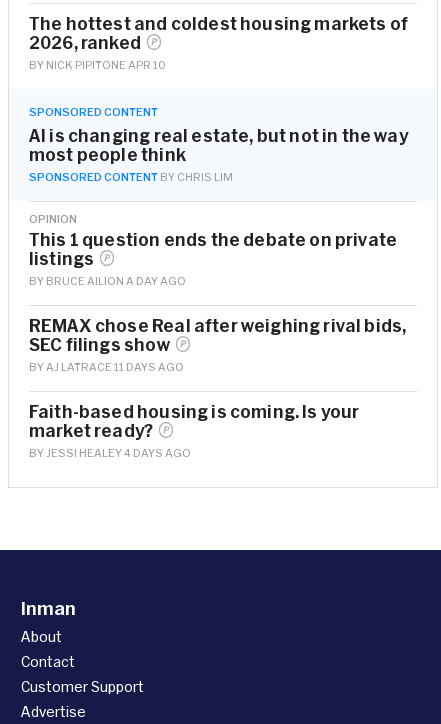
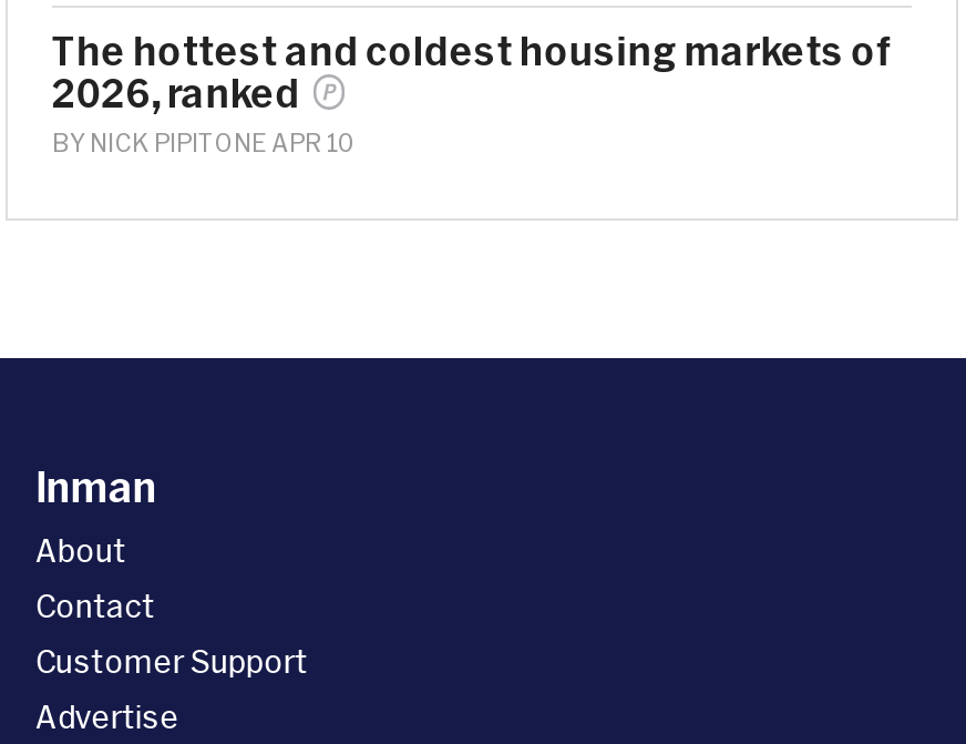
- SPONSORED CONTENT
- AI is changing real estate, but not in the way
- most people think
- SPONSORED CONTENT BY CHRIS LIM
- OPINION
- This 1 question ends the debate on private
- listings
- BY BRUCE AILION A DAY AGO
- REMAX chose Real after weighing rival bids,
- SEC filings show
- BY AJ LATRACE 11 DAYS AGO
- Faith-based housing is coming. Is your
- market ready?
- BY JESSI HEALEY 4 DAYS AGO
